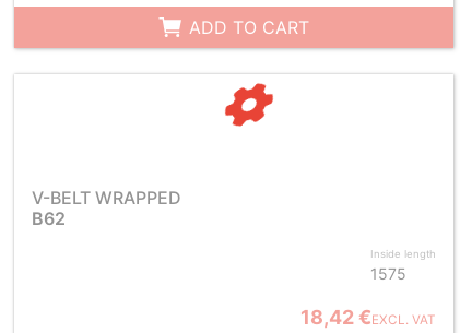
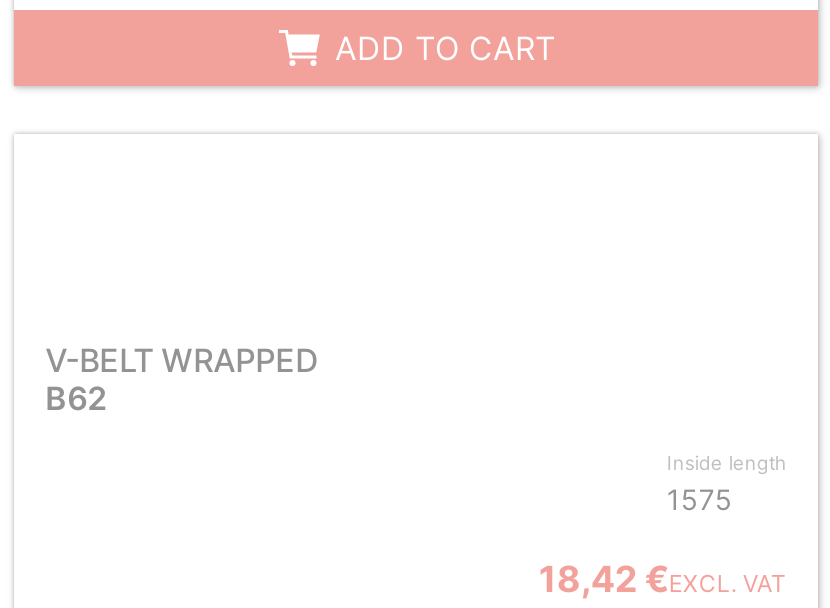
- [image]
